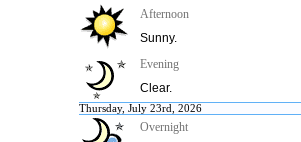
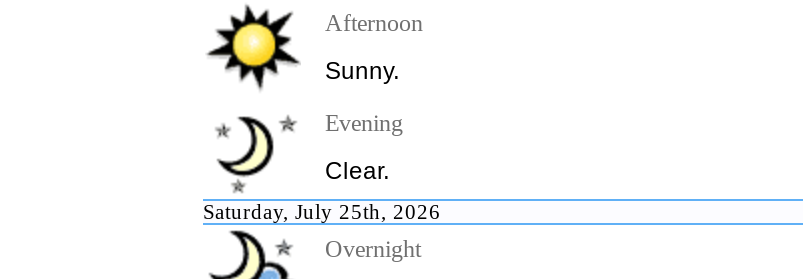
- Thursday, July 23rd, 2026
+ Saturday, July 25th, 2026
